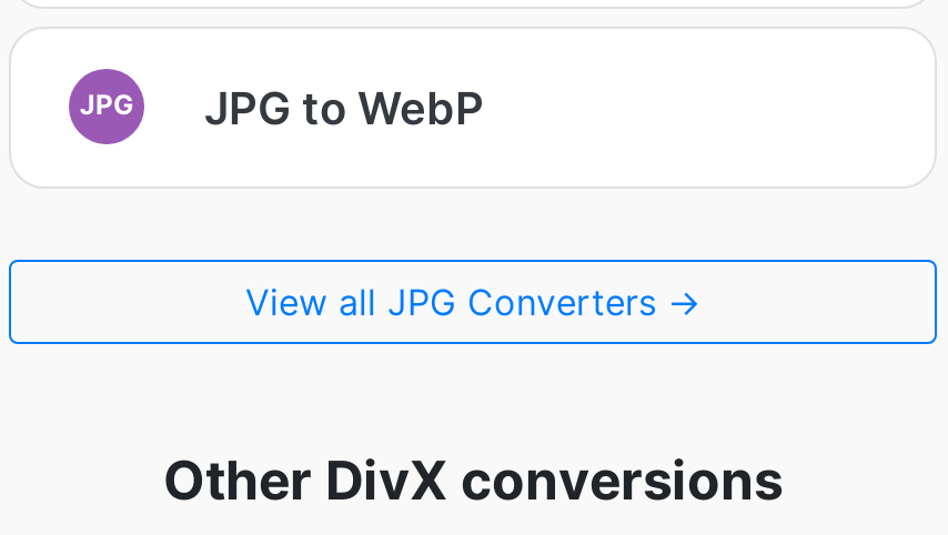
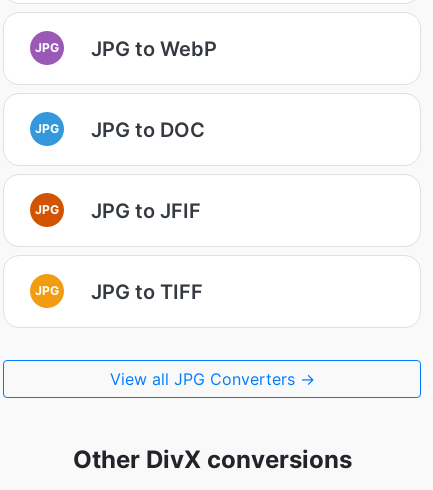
+ JPG
+ JPG to DOC
+ JPG
+ JPG to JFIF
+ JPG
+ JPG to TIFF
